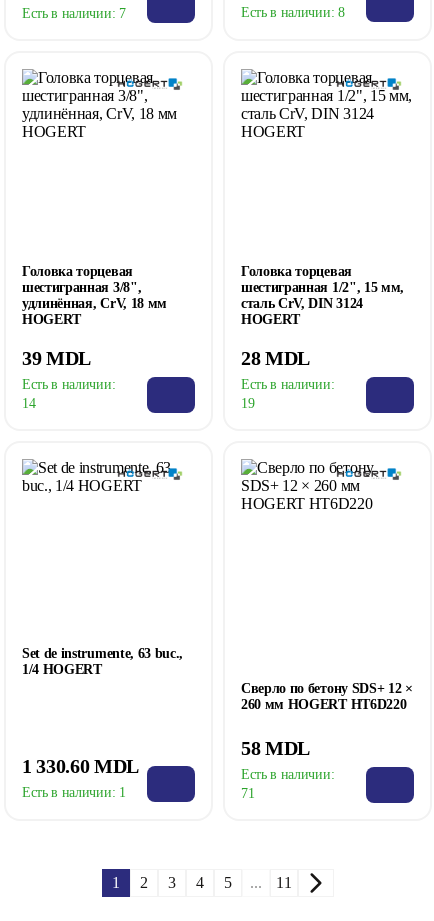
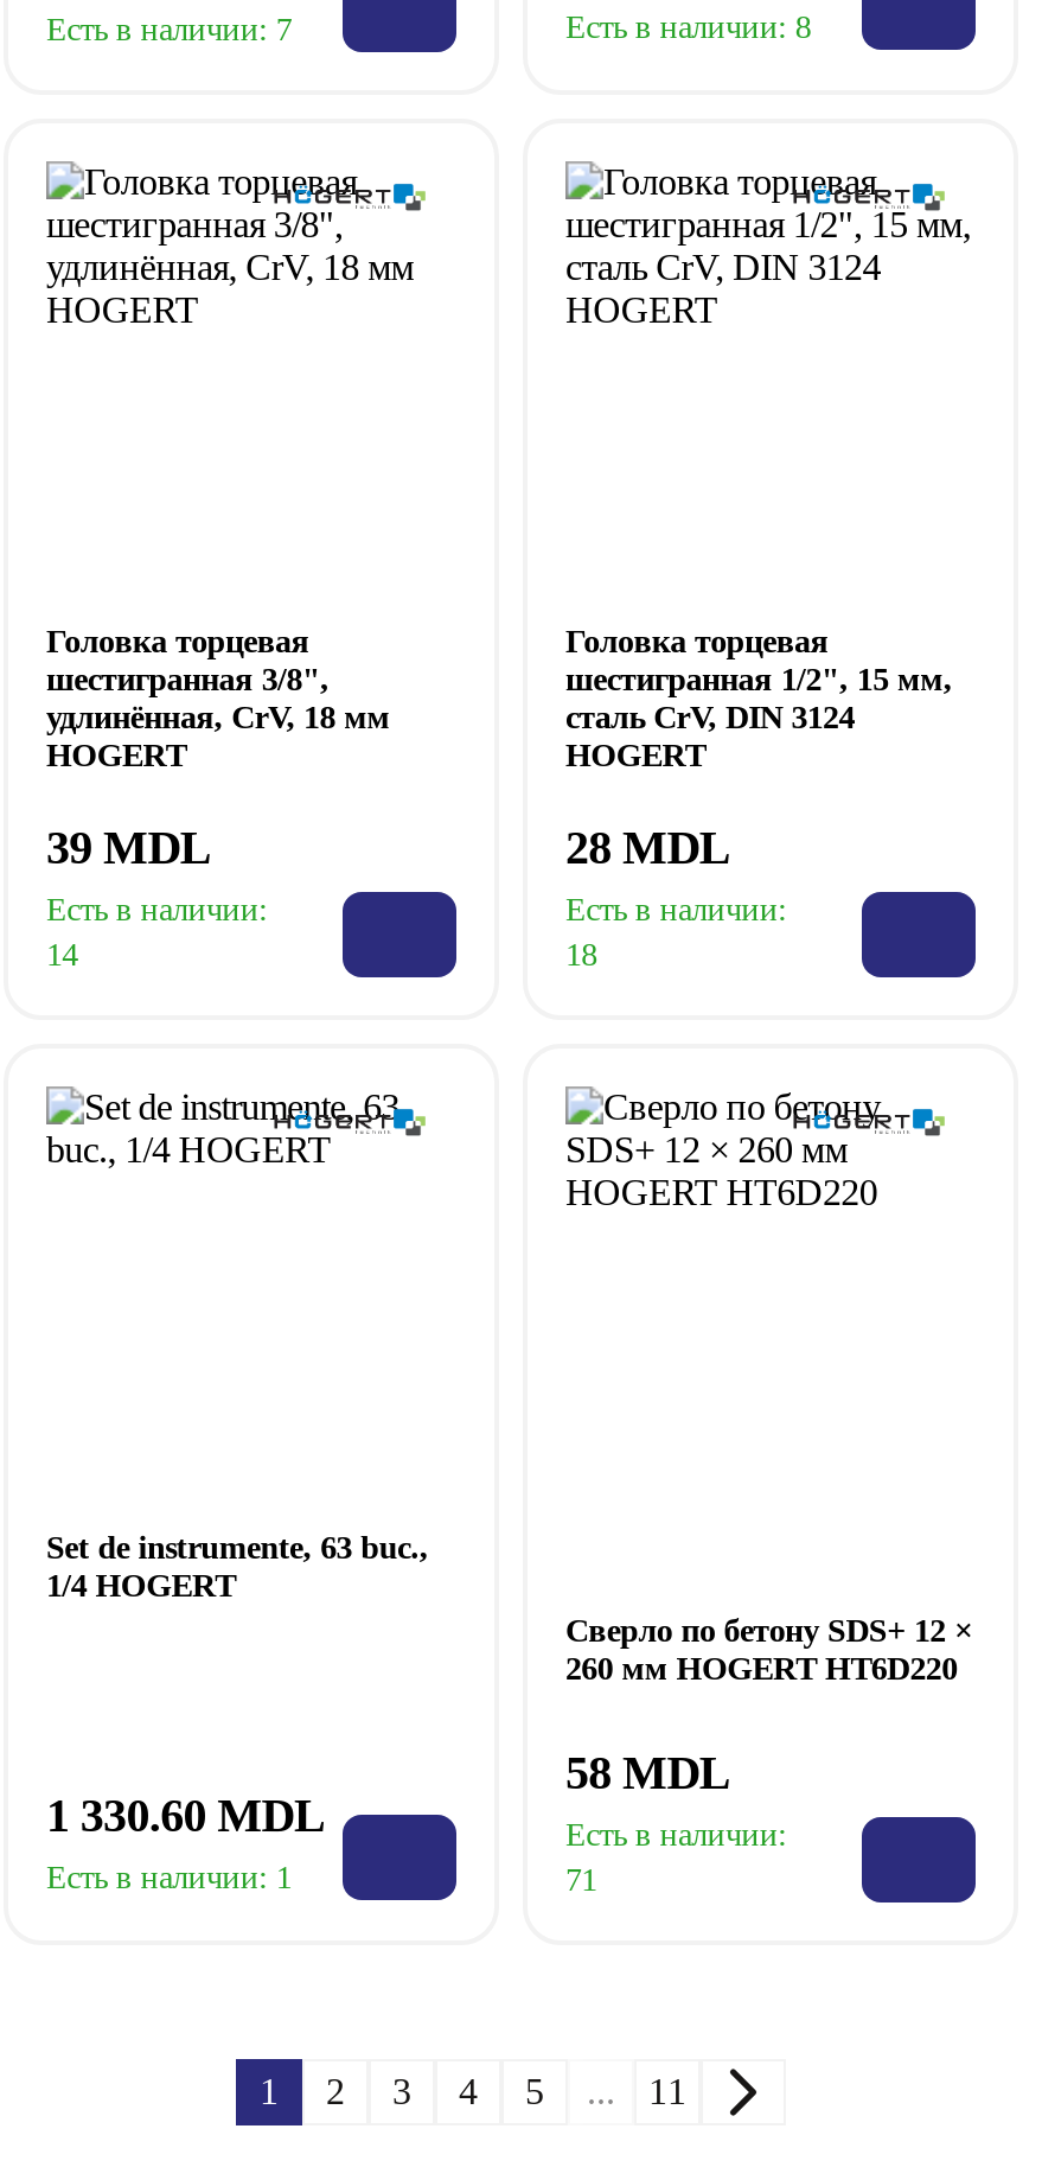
- 19
+ 18
